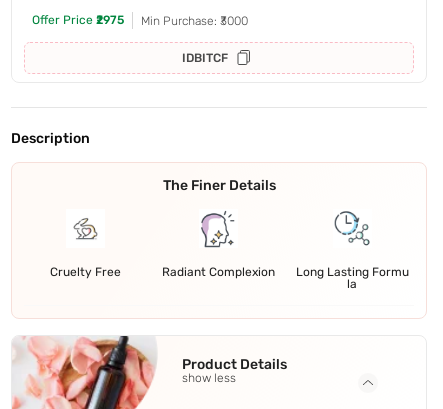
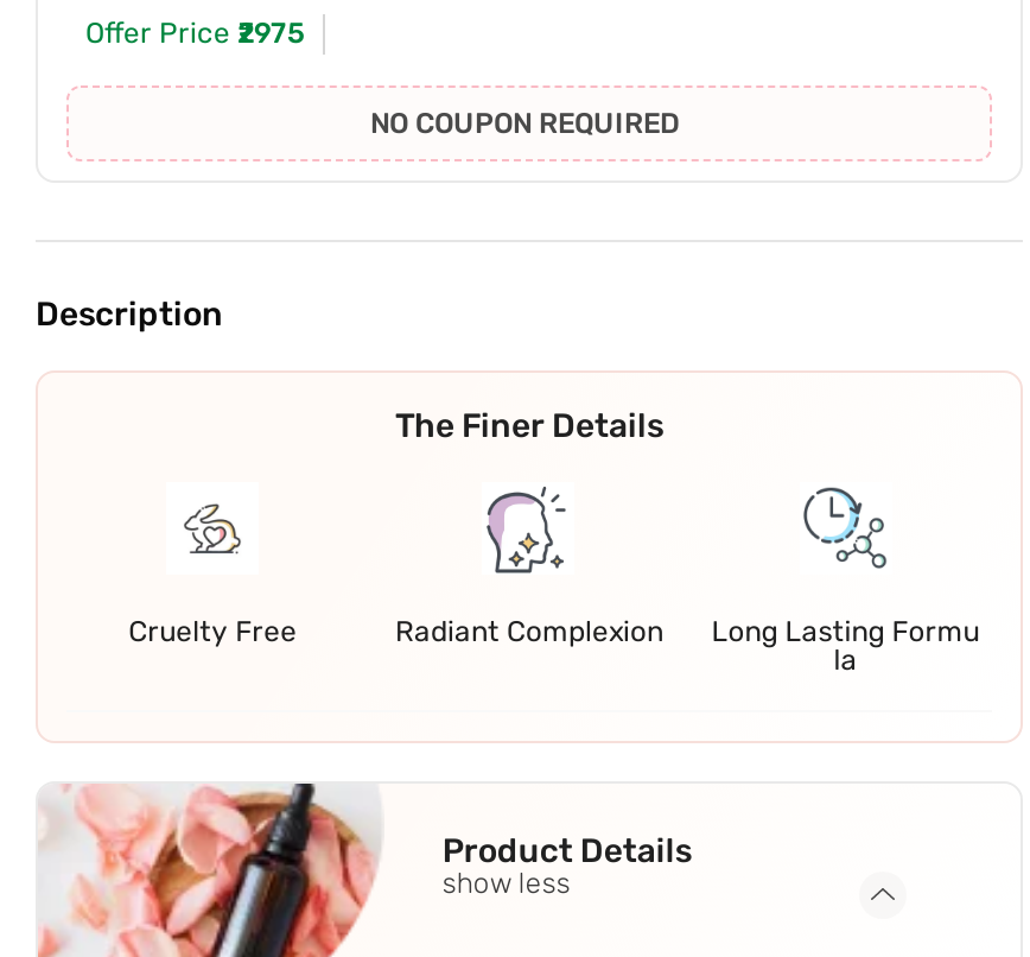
- Min Purchase: ₹3000
- IDBITCF
+ NO COUPON REQUIRED
